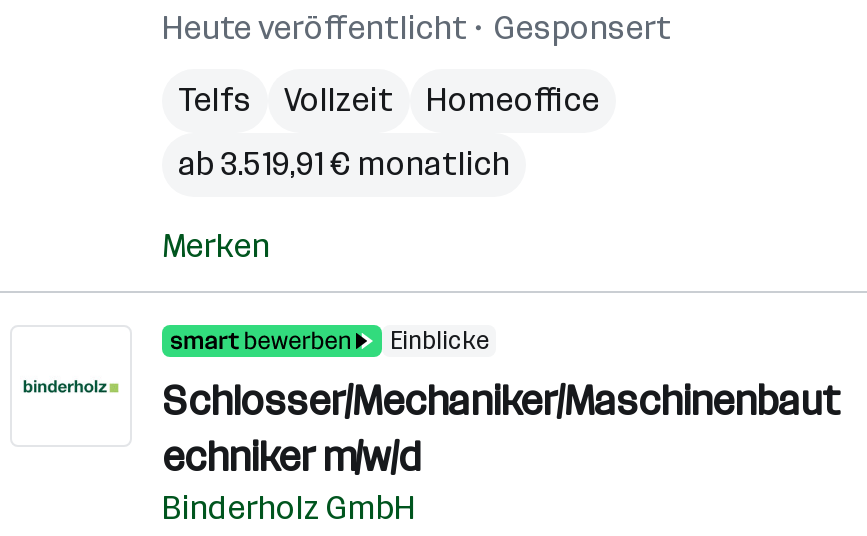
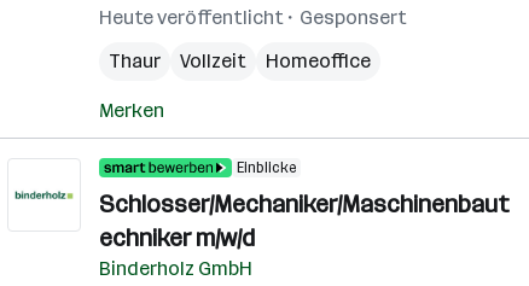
- Telfs
+ Thaur

- ab 3.519,91 € monatlich
